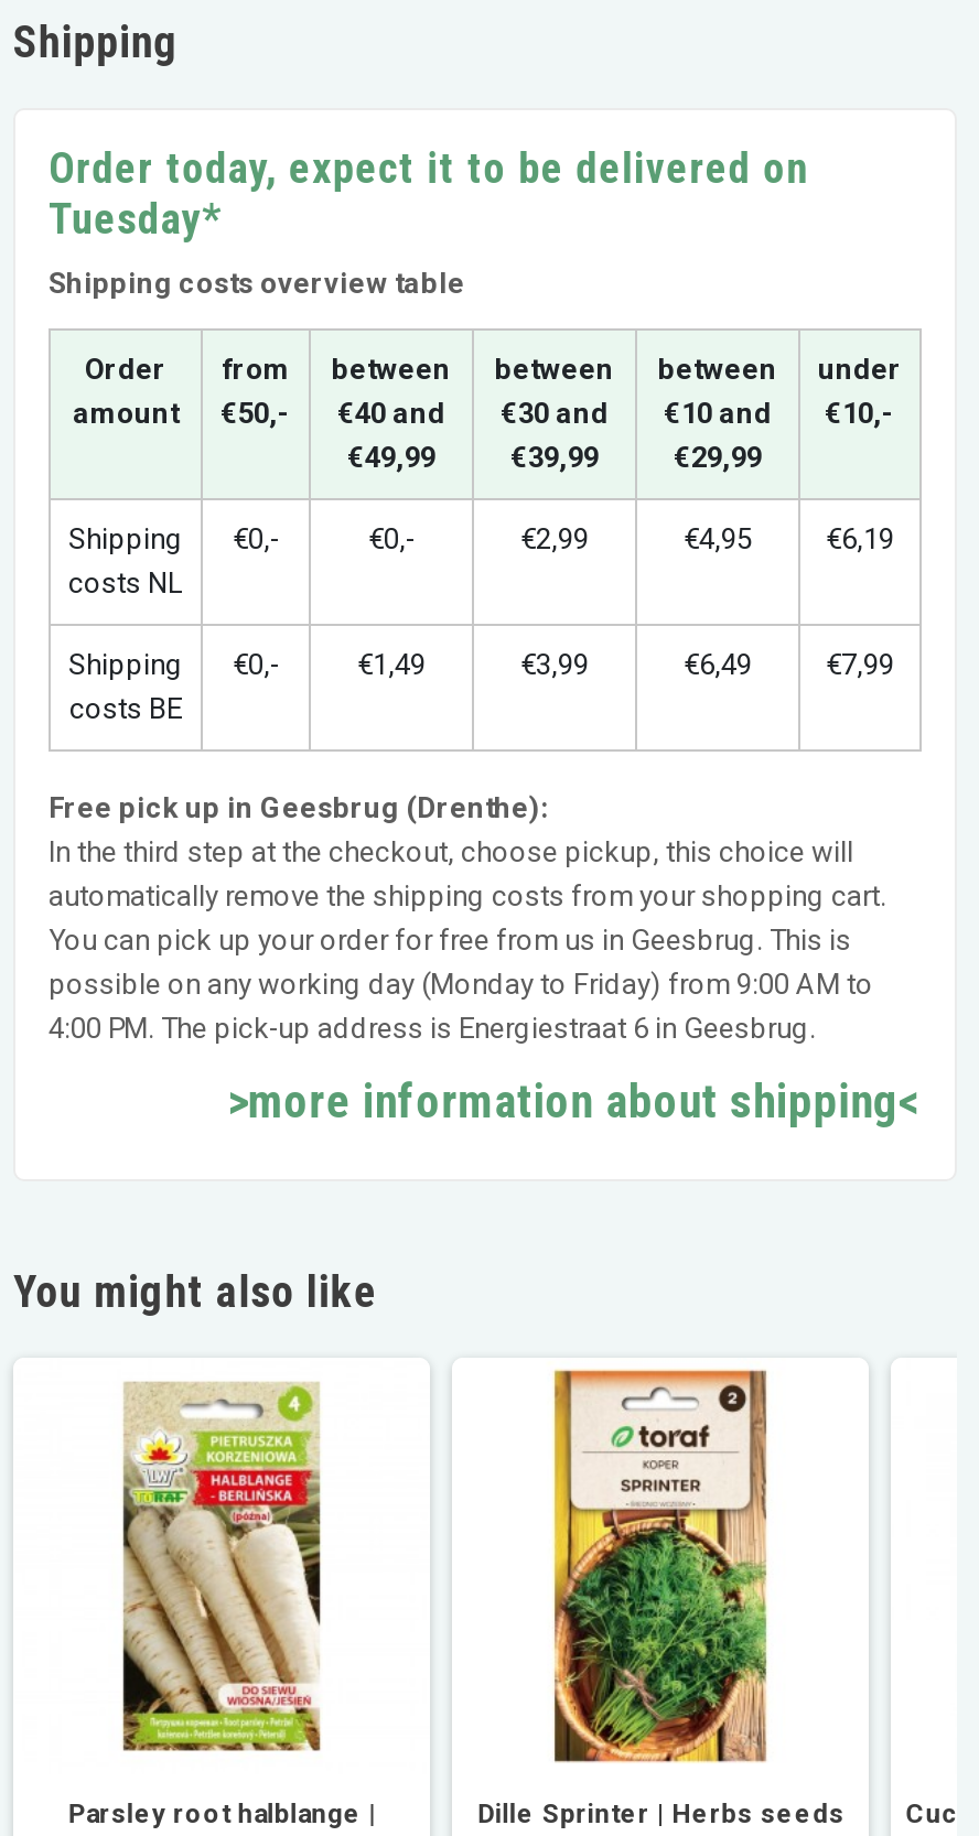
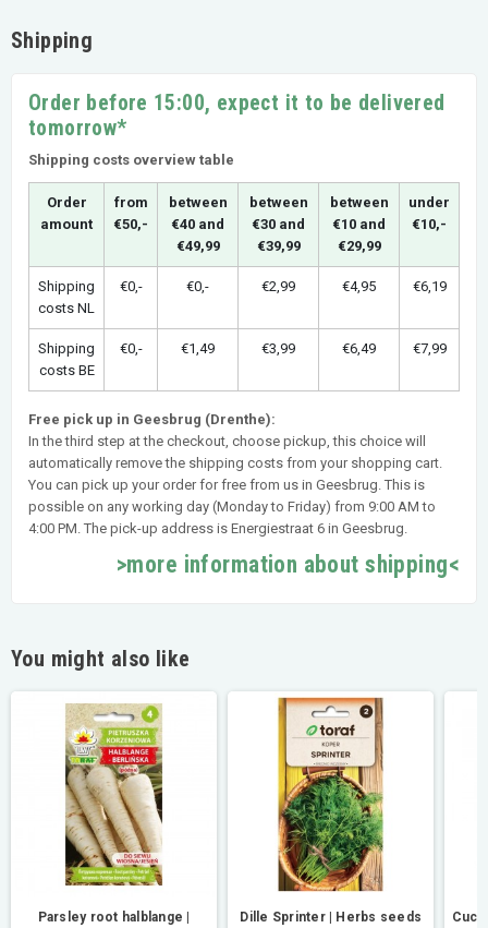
- Order today, expect it to be delivered on
- Tuesday*
+ Order before 15:00, expect it to be delivered
+ tomorrow*
